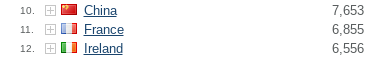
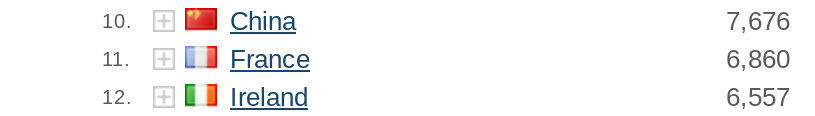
- 7,653
+ 7,676

- 6,855
+ 6,860

- 6,556
+ 6,557
